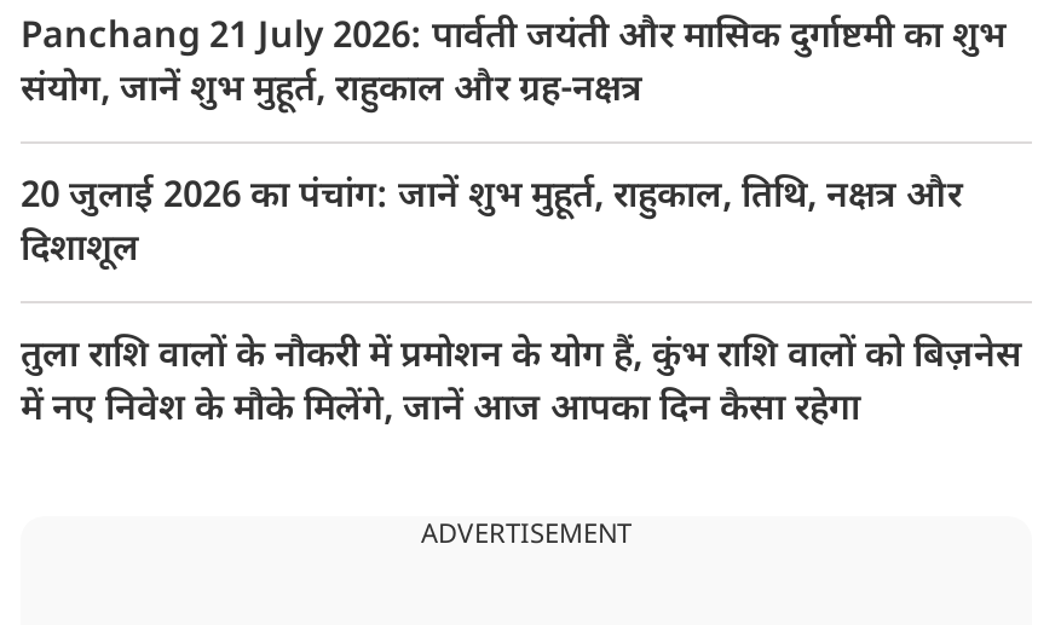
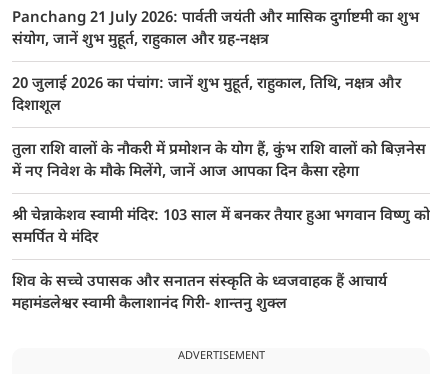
+ श्री चेन्नाकेशव स्वामी मंदिर: 103 साल में बनकर तैयार हुआ भगवान विष्णु को
+ समर्पित ये मंदिर
+ शिव के सच्चे उपासक और सनातन संस्कृति के ध्वजवाहक हैं आचार्य
+ महामंडलेश्वर स्वामी कैलाशानंद गिरी- शान्तनु शुक्ल
